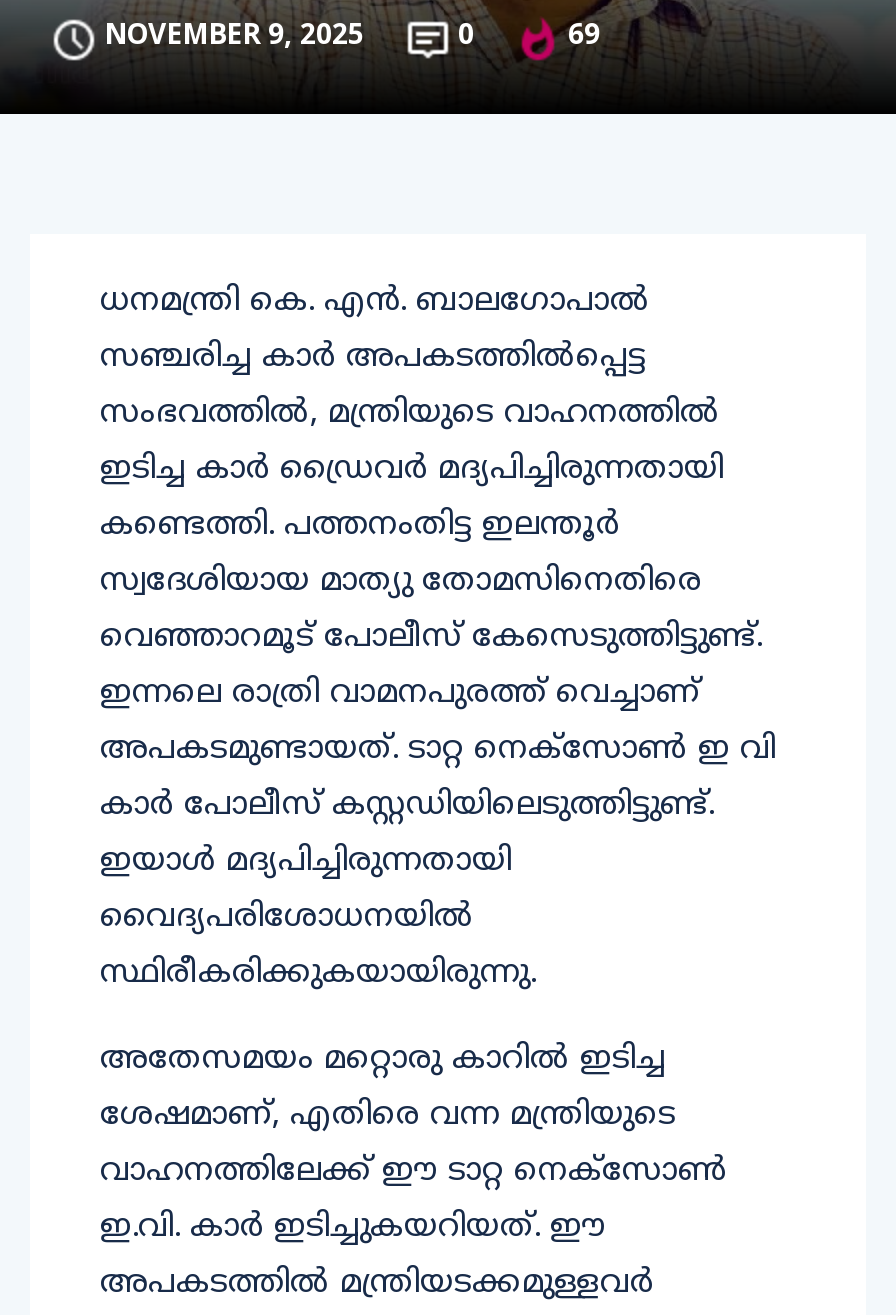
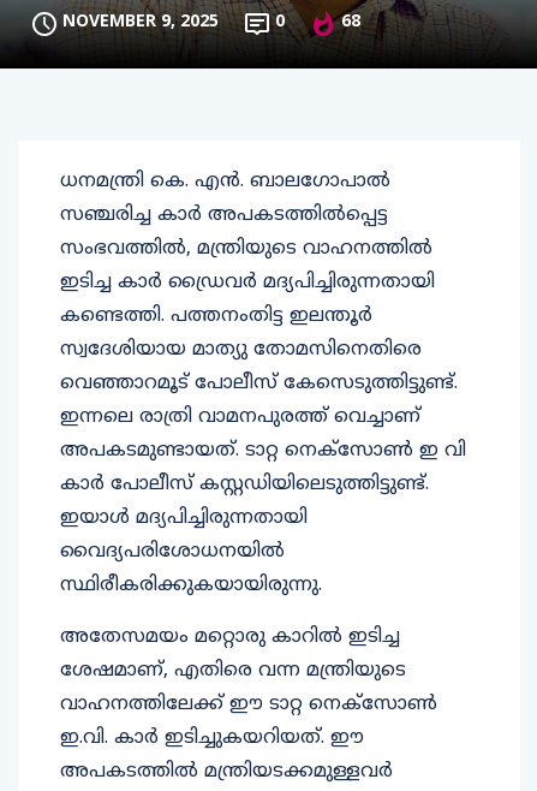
- 69
+ 68
